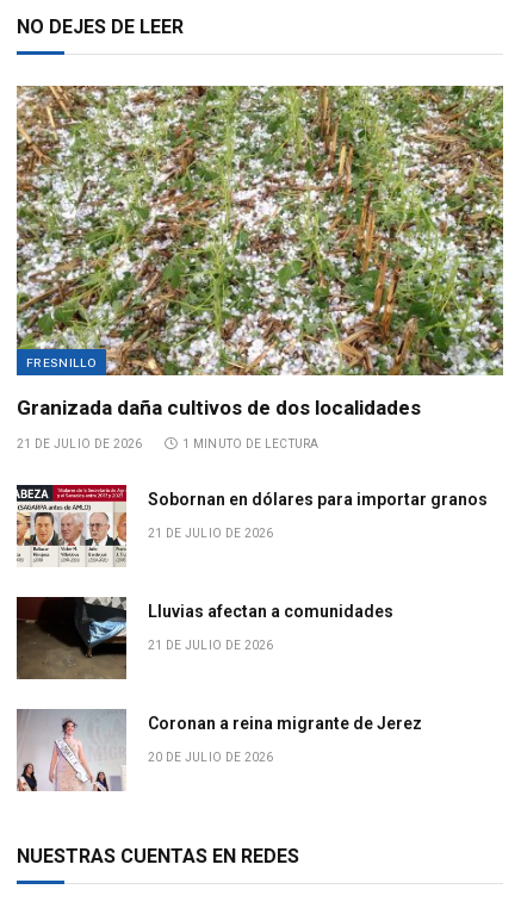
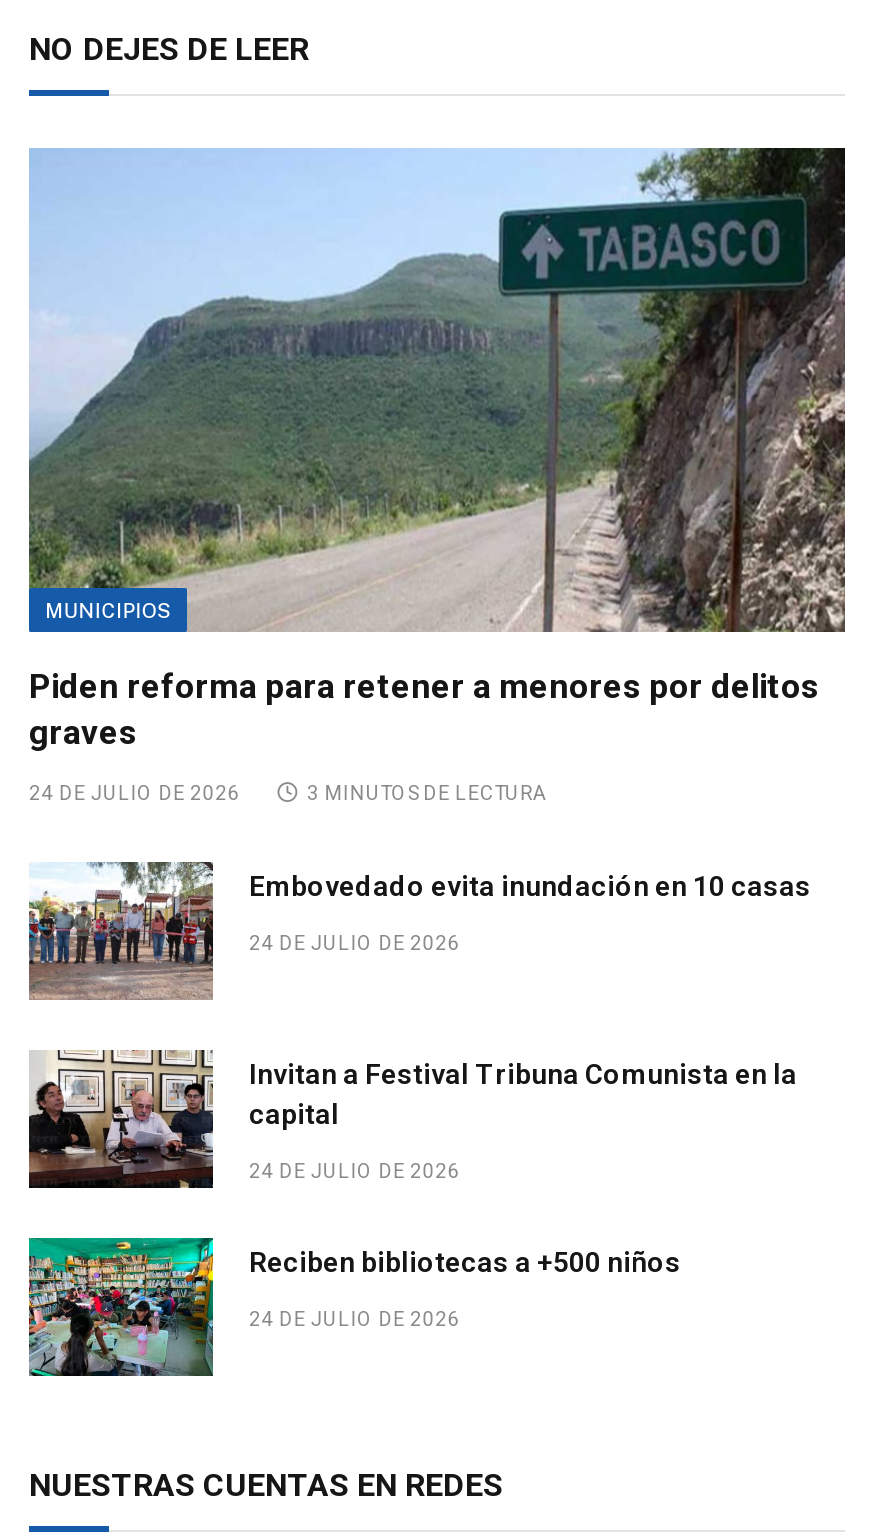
- [image]
- FRESNILLO
+ [image]
+ MUNICIPIOS

- Granizada daña cultivos de dos localidades
+ Piden reforma para retener a menores por delitos
+ graves

- 21 DE JULIO DE 2026
- 1 MINUTO DE LECTURA
+ 24 DE JULIO DE 2026
+ 3 MINUTOS DE LECTURA

- [image]
- Sobornan en dólares para importar granos
+ [image]
+ Embovedado evita inundación en 10 casas

- 21 DE JULIO DE 2026
+ 24 DE JULIO DE 2026

- [image]
- Lluvias afectan a comunidades
+ [image]
+ Invitan a Festival Tribuna Comunista en la
+ capital

- 21 DE JULIO DE 2026
+ 24 DE JULIO DE 2026

- [image]
- Coronan a reina migrante de Jerez
+ [image]
+ Reciben bibliotecas a +500 niños

- 20 DE JULIO DE 2026
+ 24 DE JULIO DE 2026
